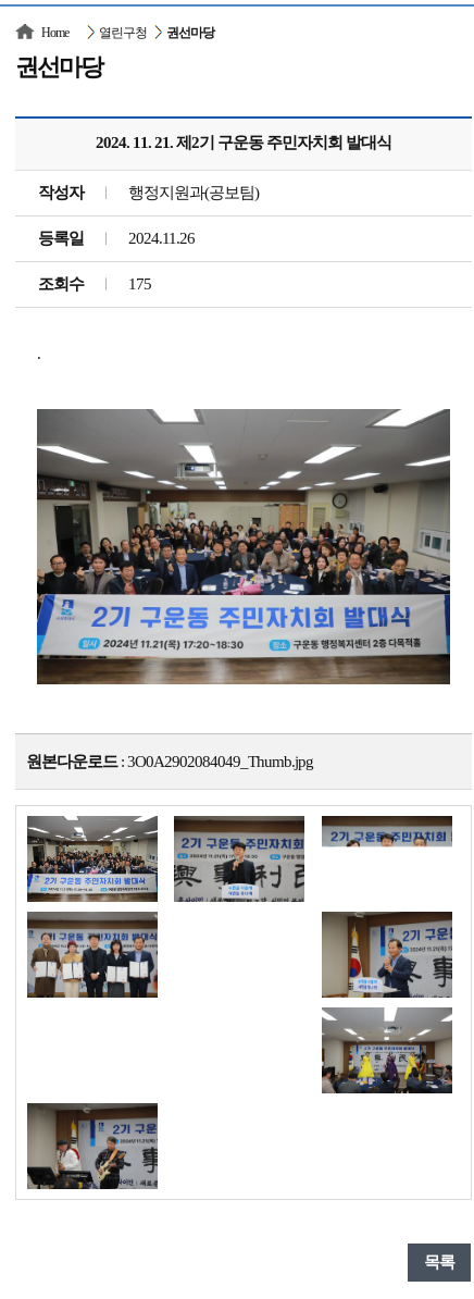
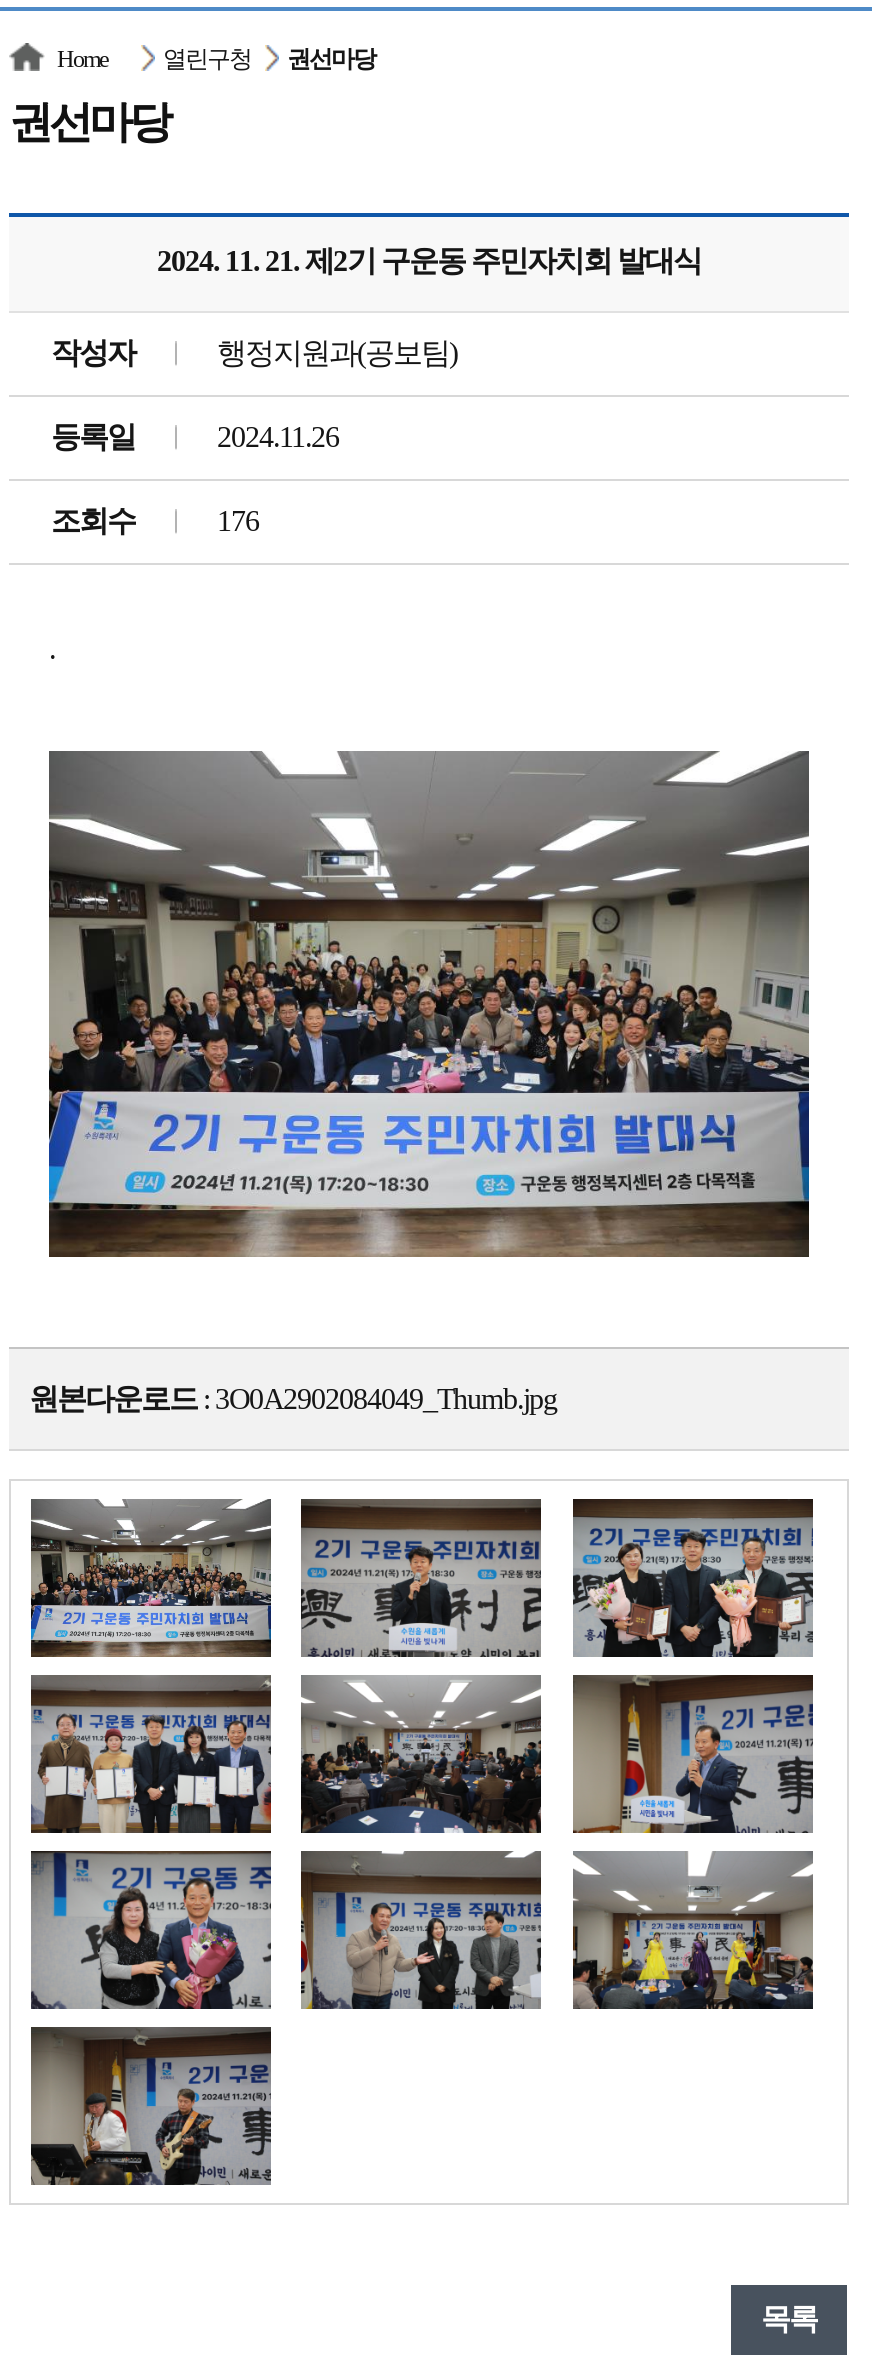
- 175
+ 176

+ [image]

+ [image]

+ [image]

+ [image]
